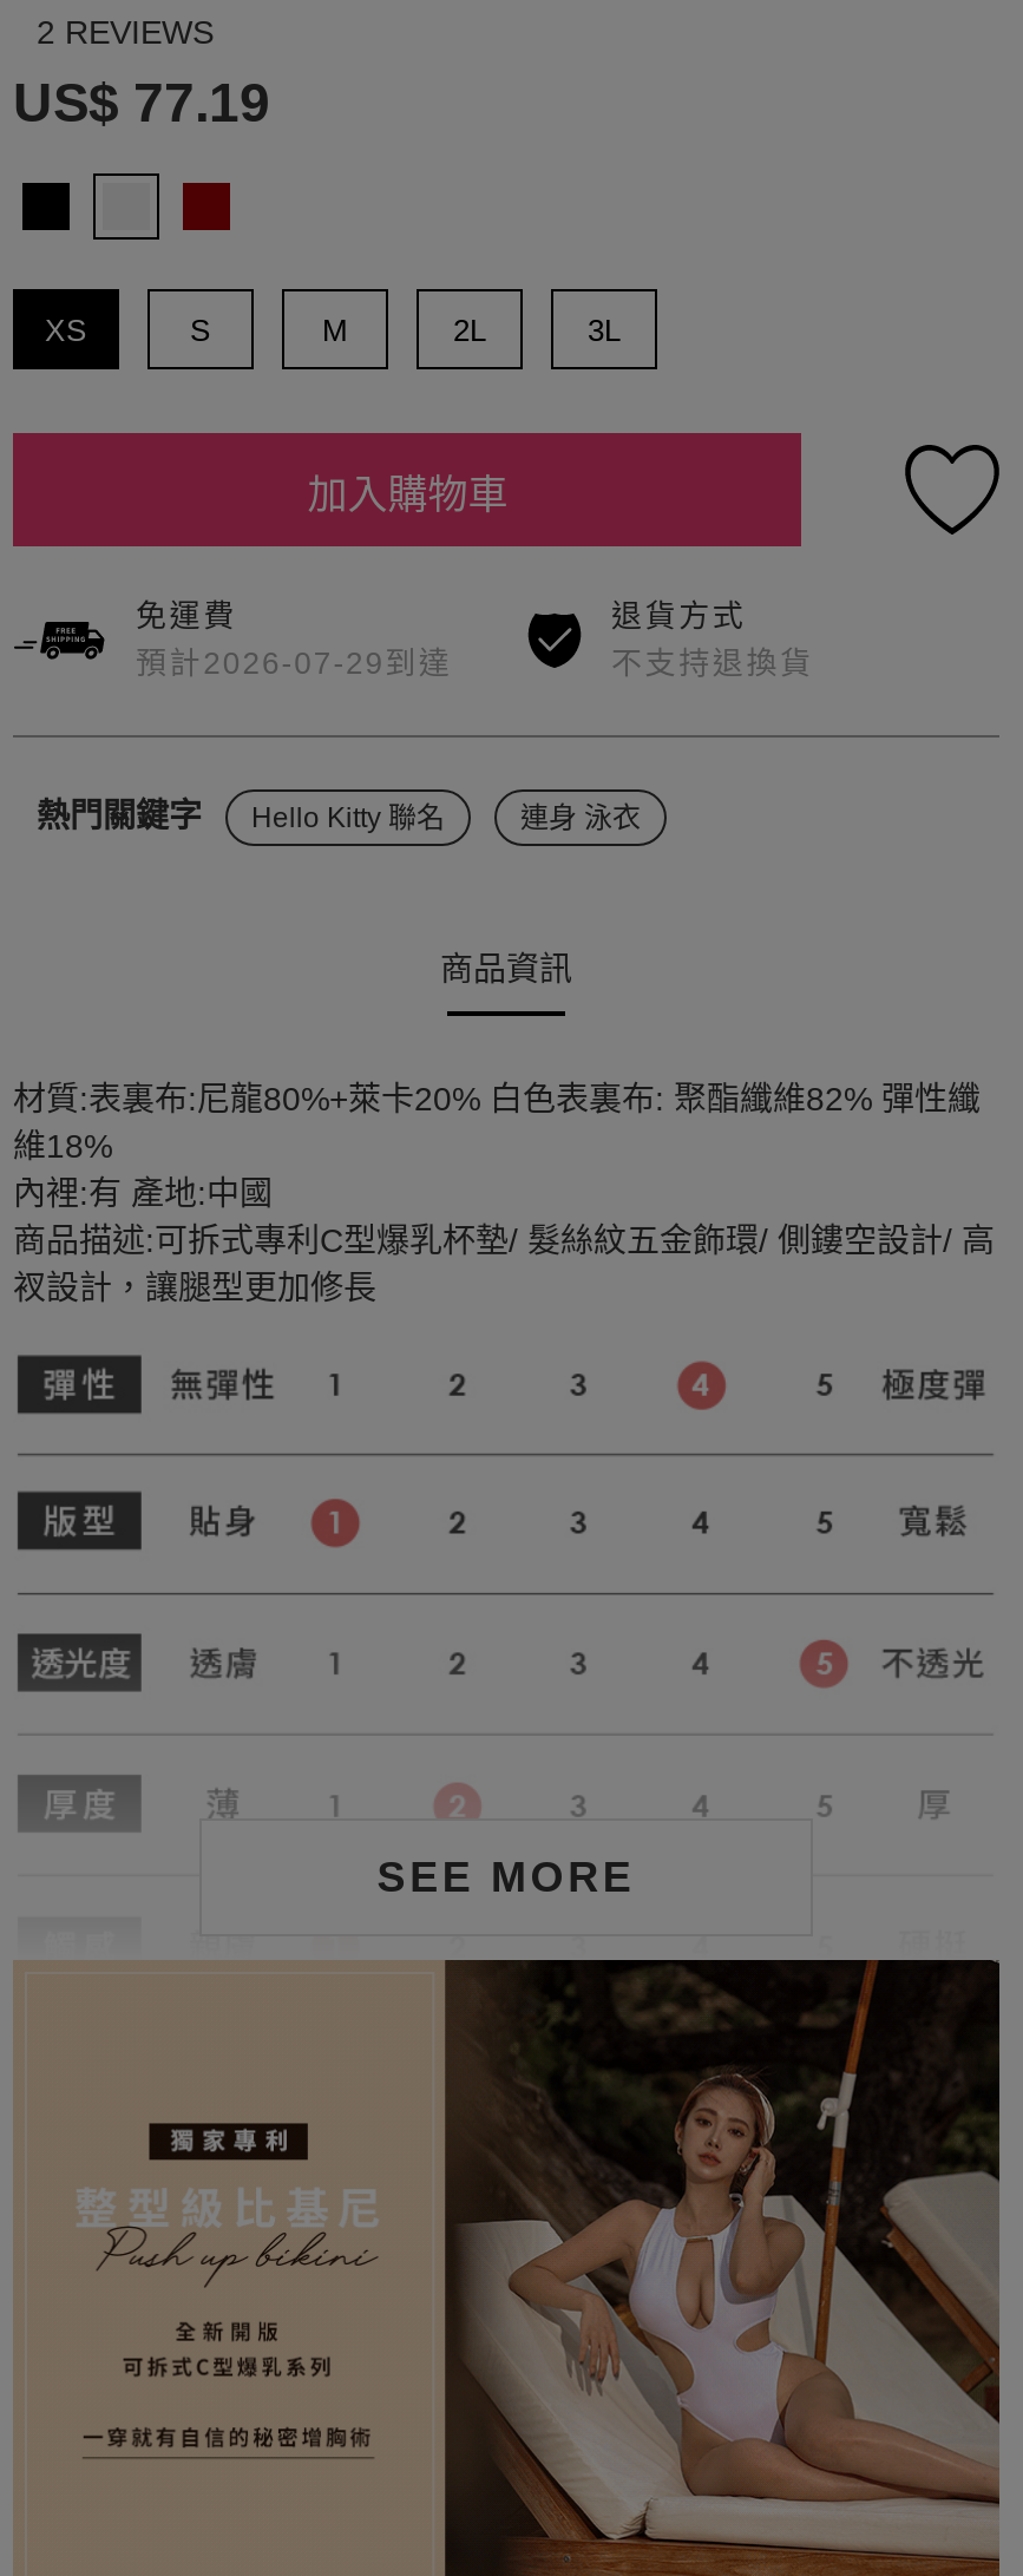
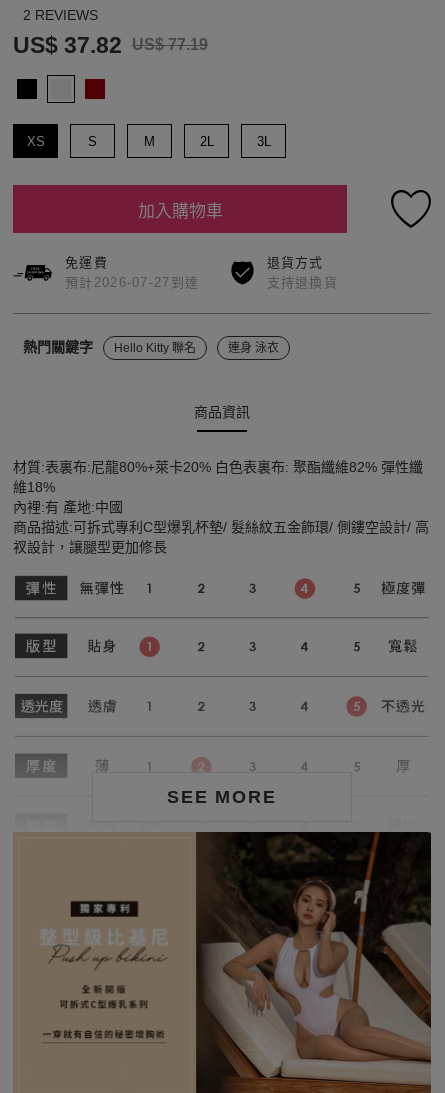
- US$ 77.19
+ US$ 37.82 US$ 77.19

- 預計2026-07-29到達
+ 預計2026-07-27到達

- 不支持退換貨
+ 支持退換貨
